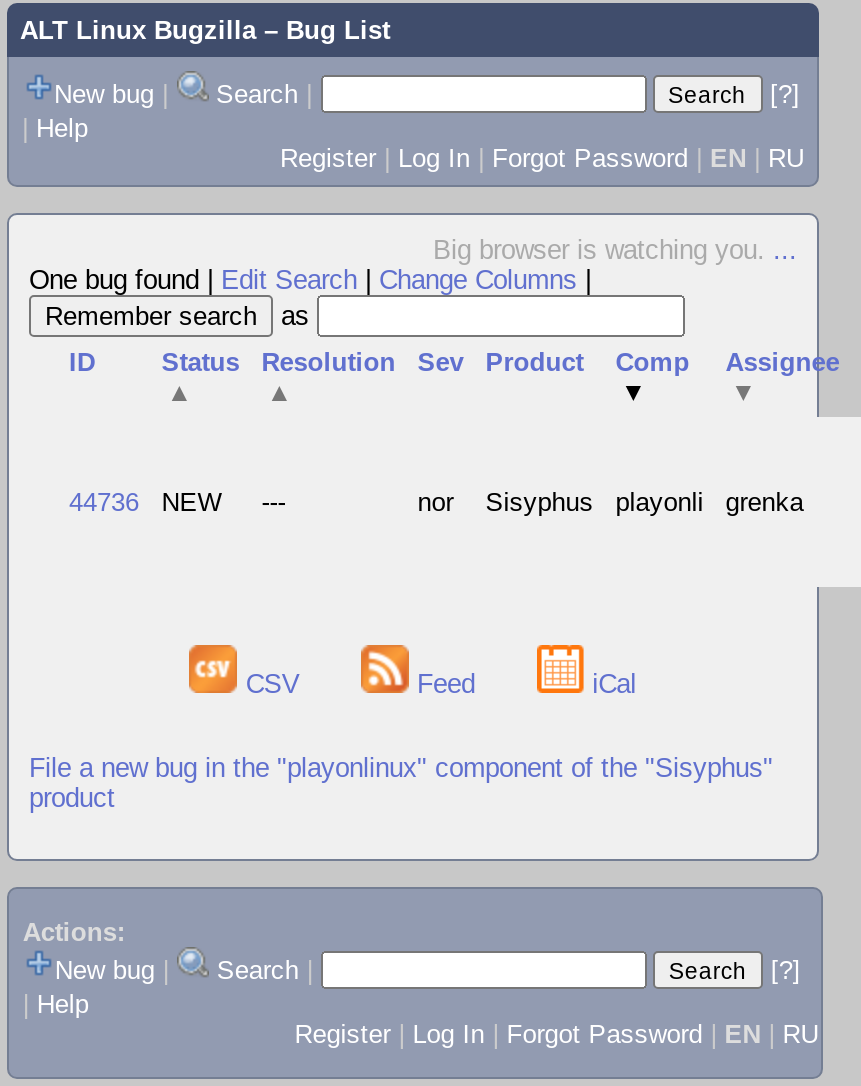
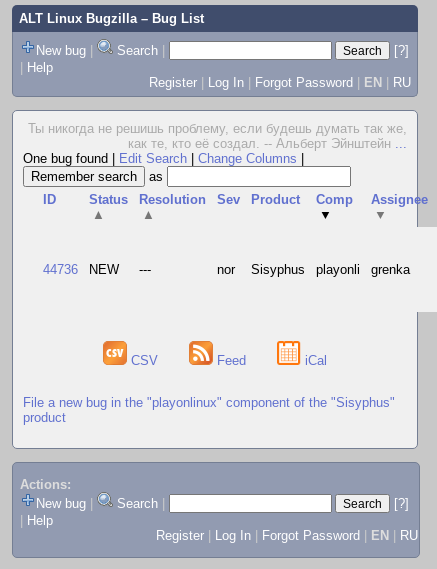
- Big browser is watching you....
+ Ты никогда не решишь проблему, если будешь думать так же,
+ как те, кто её создал. -- Альберт Эйнштейн...
